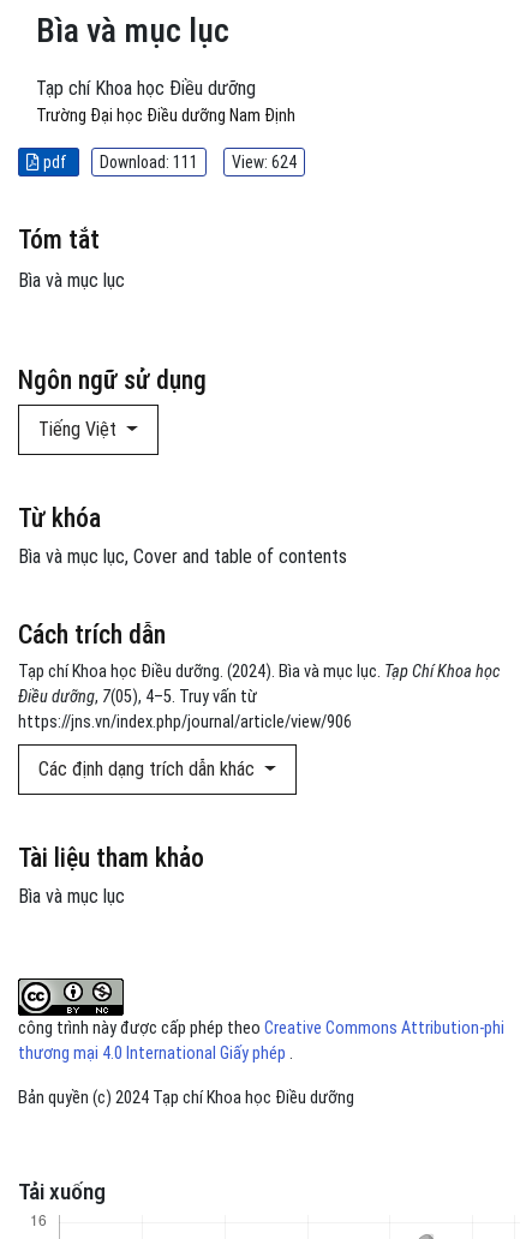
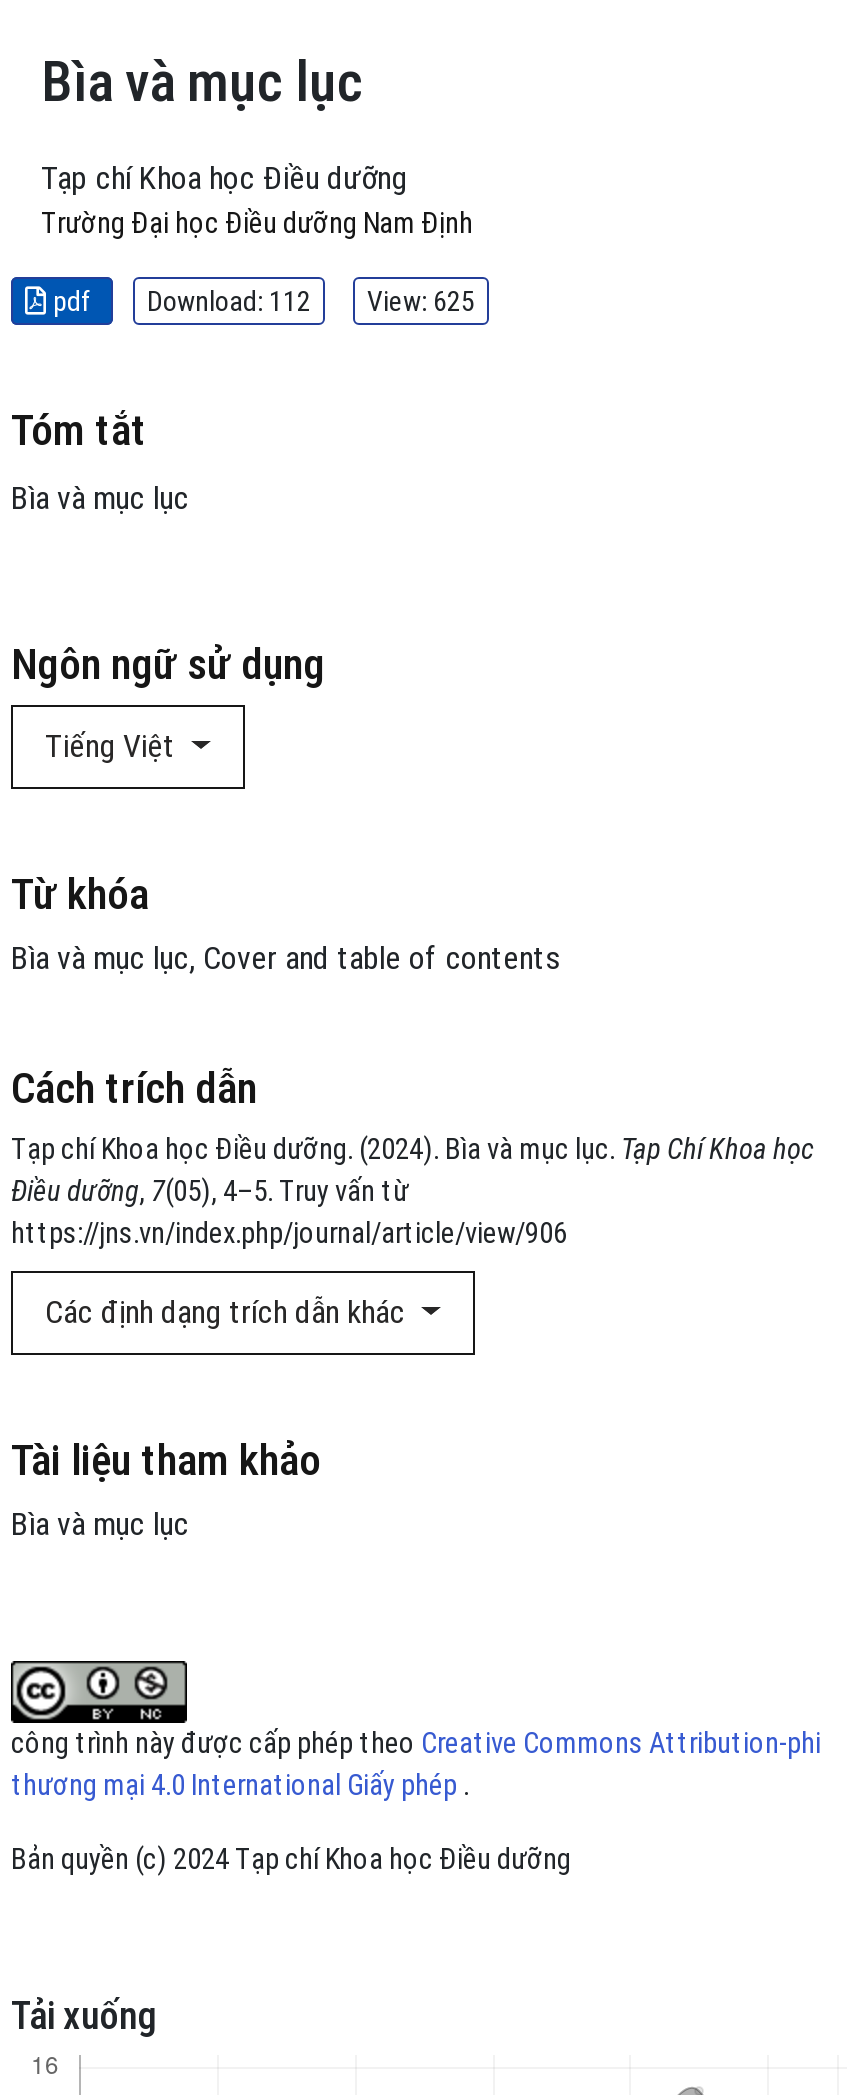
- Download: 111
+ Download: 112

- View: 624
+ View: 625
